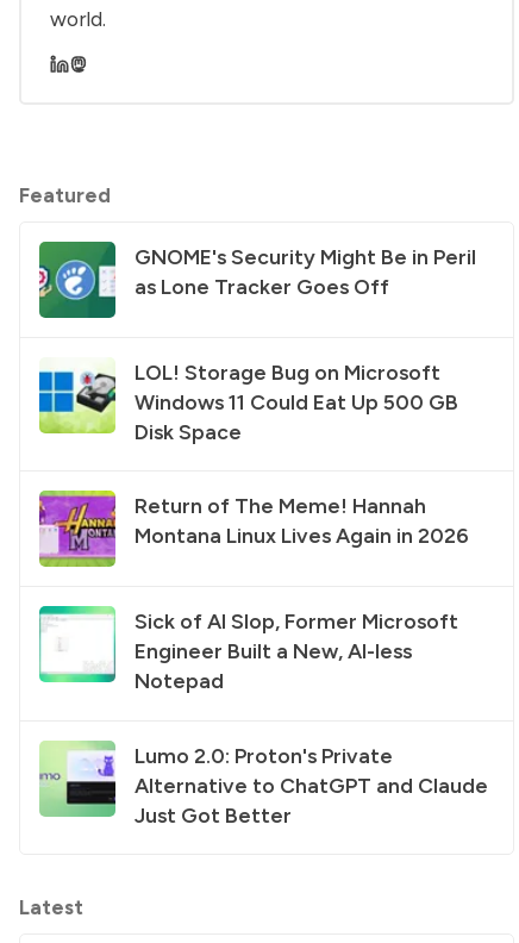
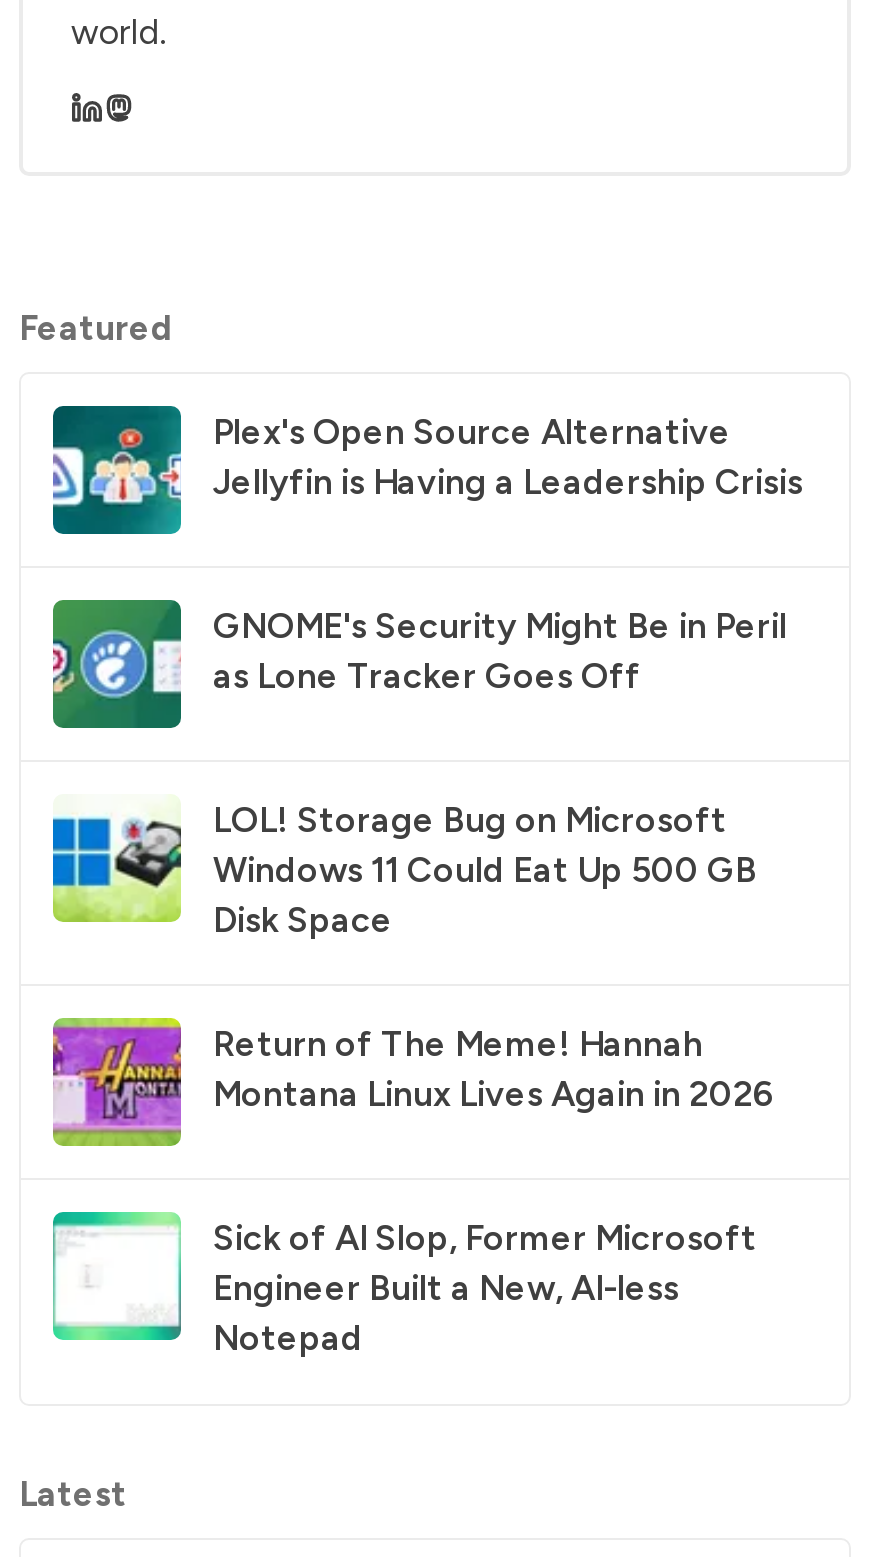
+ [image]
+ Plex's Open Source Alternative
+ Jellyfin is Having a Leadership Crisis

moved down: [image] | GNOME's Security Might Be in Peril | as Lone Tracker Goes Off | ... | Engineer Built a New, AI-less | Notepad

- [image]
- Lumo 2.0: Proton's Private
- Alternative to ChatGPT and Claude
- Just Got Better
